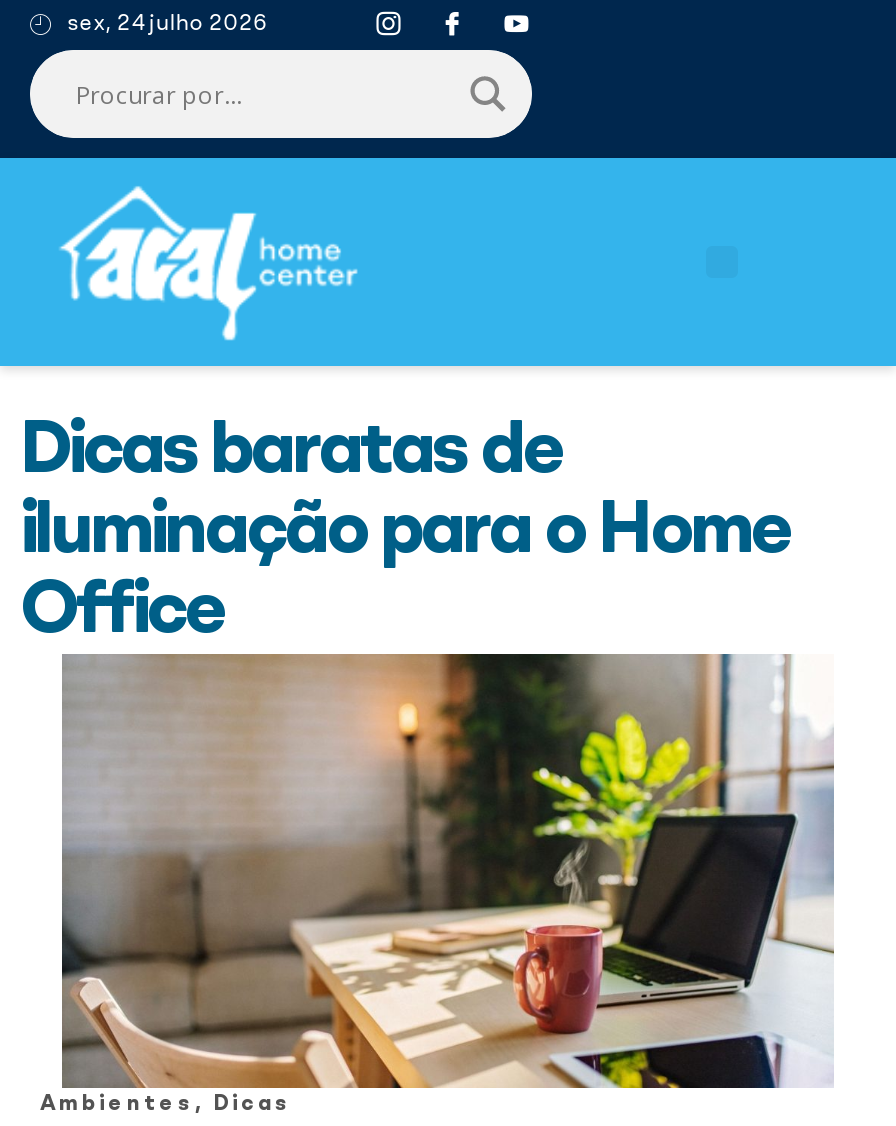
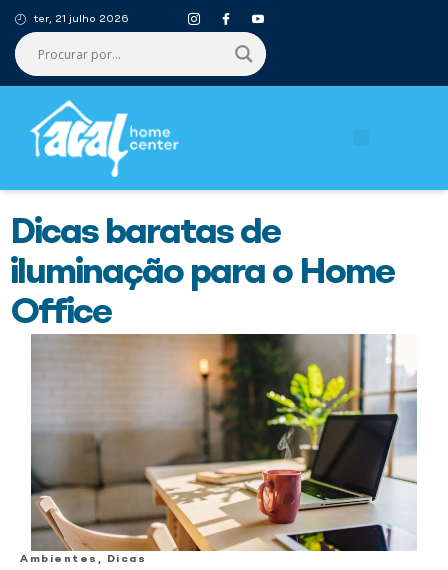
- sex, 24 julho 2026
+ ter, 21 julho 2026
